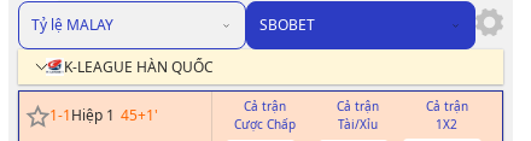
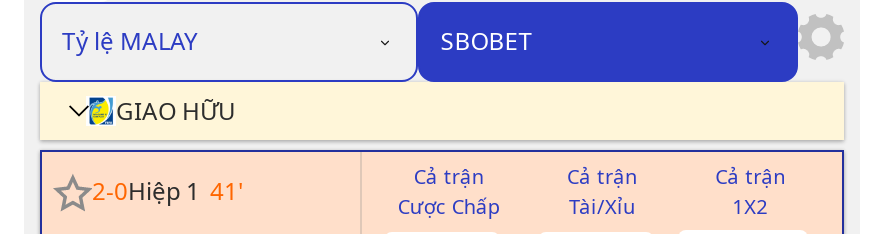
- K-LEAGUE HÀN QUỐC
+ GIAO HỮU

- 1-1Hiệp 1 45+1 '
+ 2-0Hiệp 1 41 '
